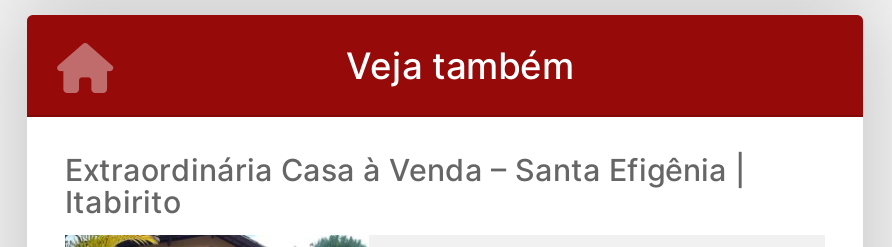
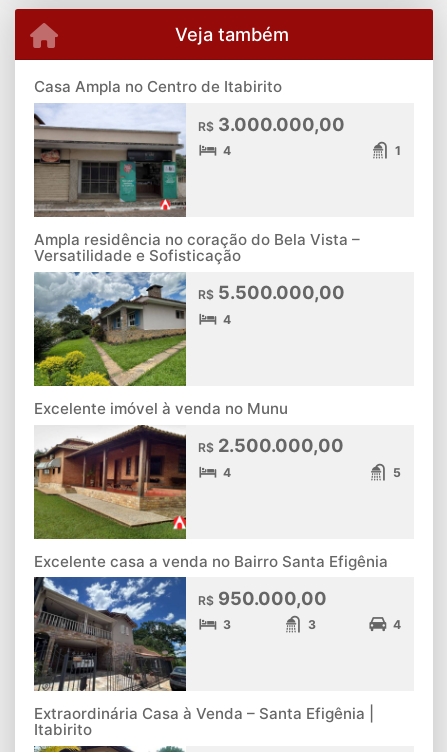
+ [image]
+ Casa Ampla no Centro de Itabirito
+ R$3.000.000,00
+ 4
+ 1

+ [image]
+ Ampla residência no coração do Bela Vista –
+ Versatilidade e Sofisticação
+ R$5.500.000,00
+ 4

+ [image]
+ Excelente imóvel à venda no Munu
+ R$2.500.000,00
+ 4
+ 5

+ [image]
+ Excelente casa a venda no Bairro Santa Efigênia
+ R$950.000,00
+ 3
+ 3
+ 4
